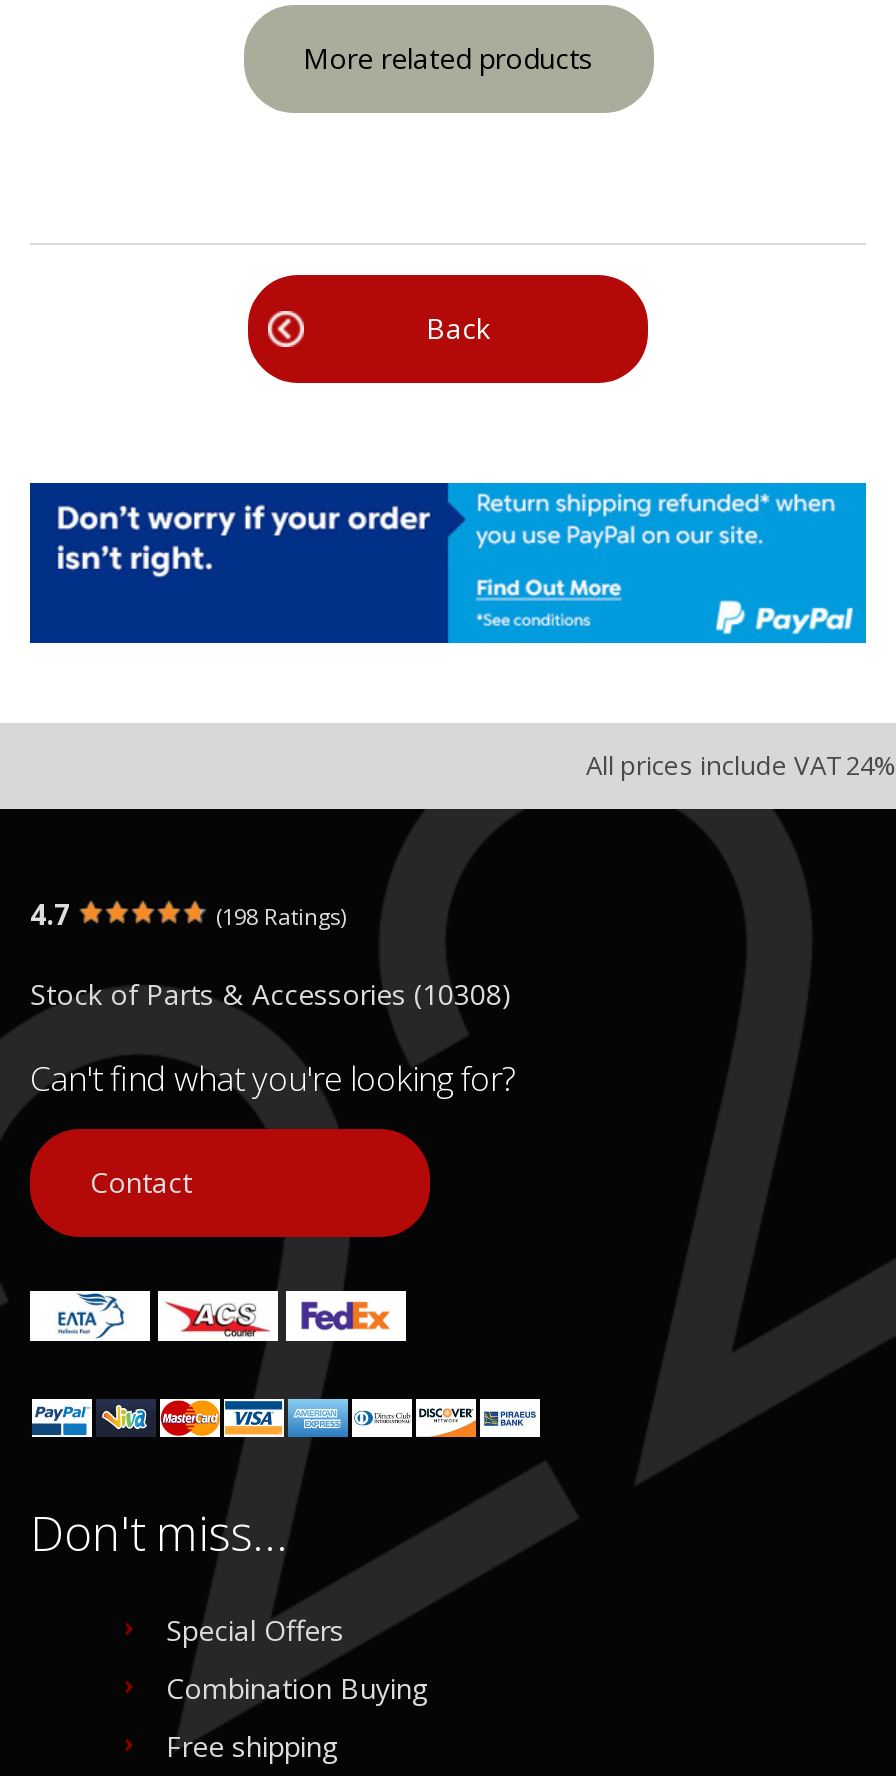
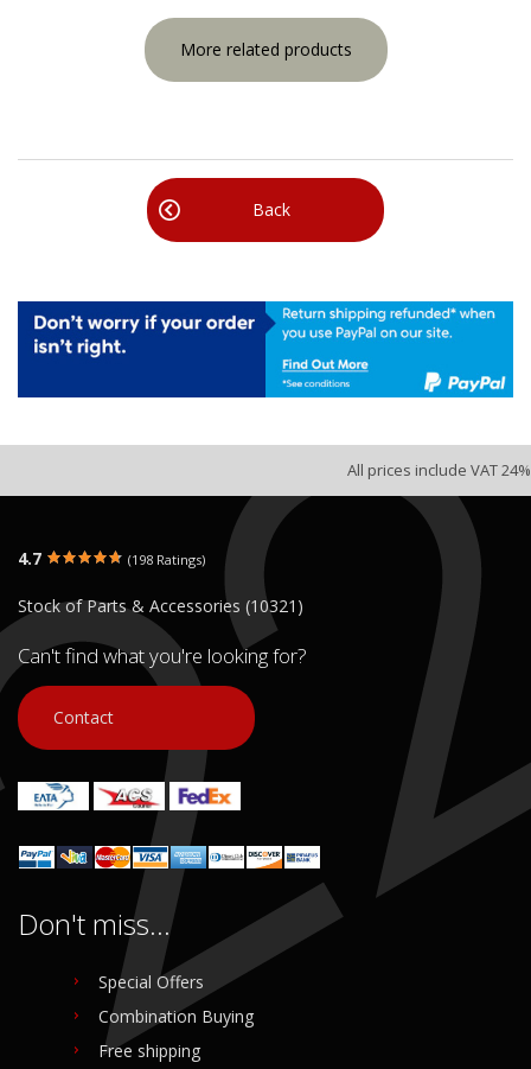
- Stock of Parts & Accessories (10308)
+ Stock of Parts & Accessories (10321)
